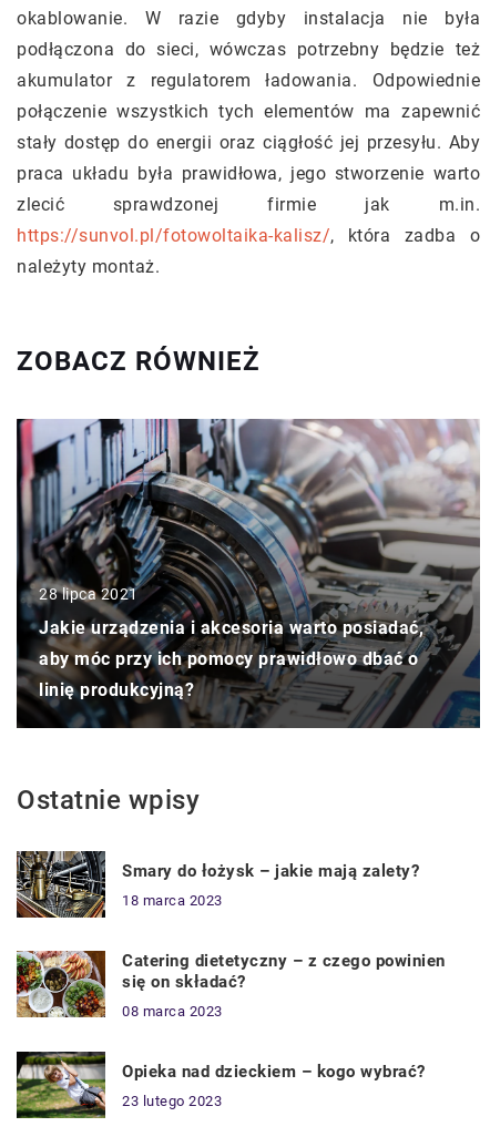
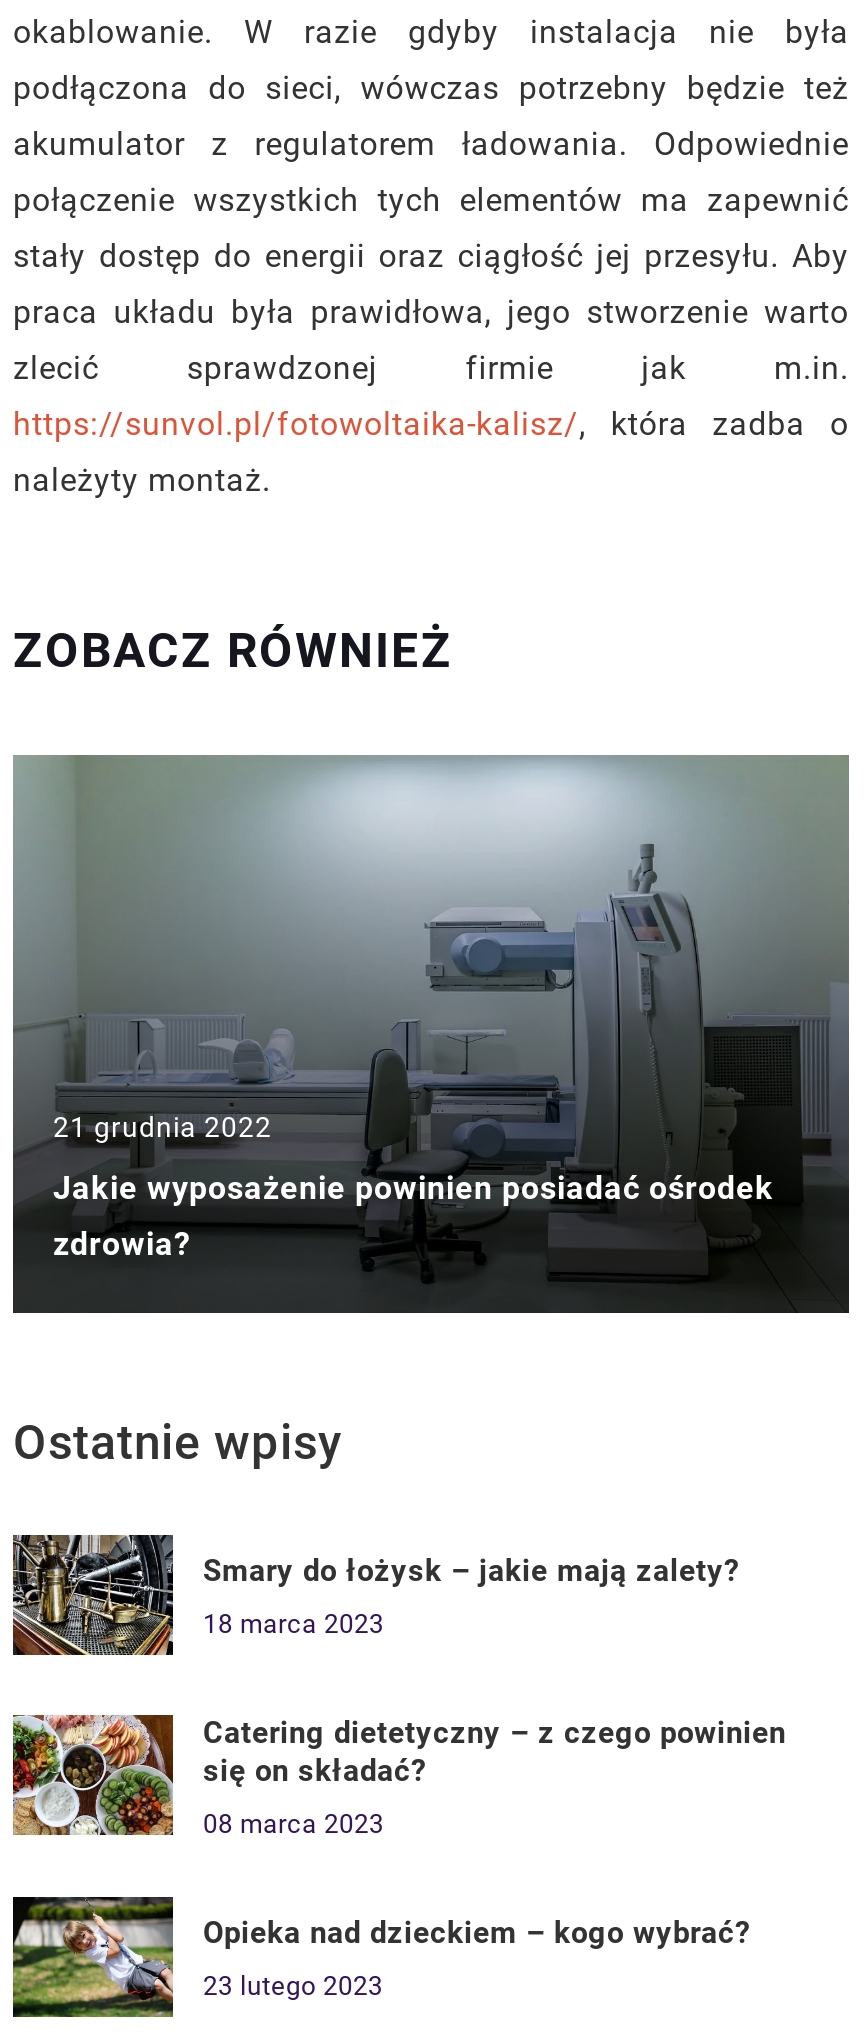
- [image]
- 28 lipca 2021
- Jakie urządzenia i akcesoria warto posiadać,
- aby móc przy ich pomocy prawidłowo dbać o
- linię produkcyjną?
+ [image]
+ 21 grudnia 2022
+ Jakie wyposażenie powinien posiadać ośrodek
+ zdrowia?
